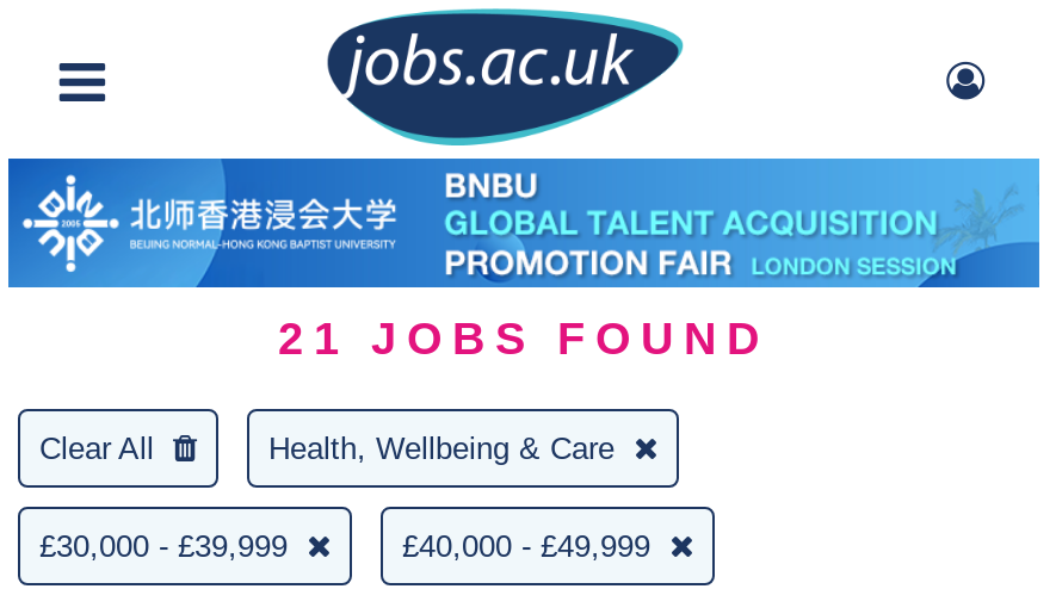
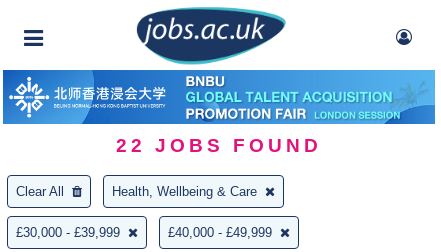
- 21 JOBS FOUND
+ 22 JOBS FOUND
